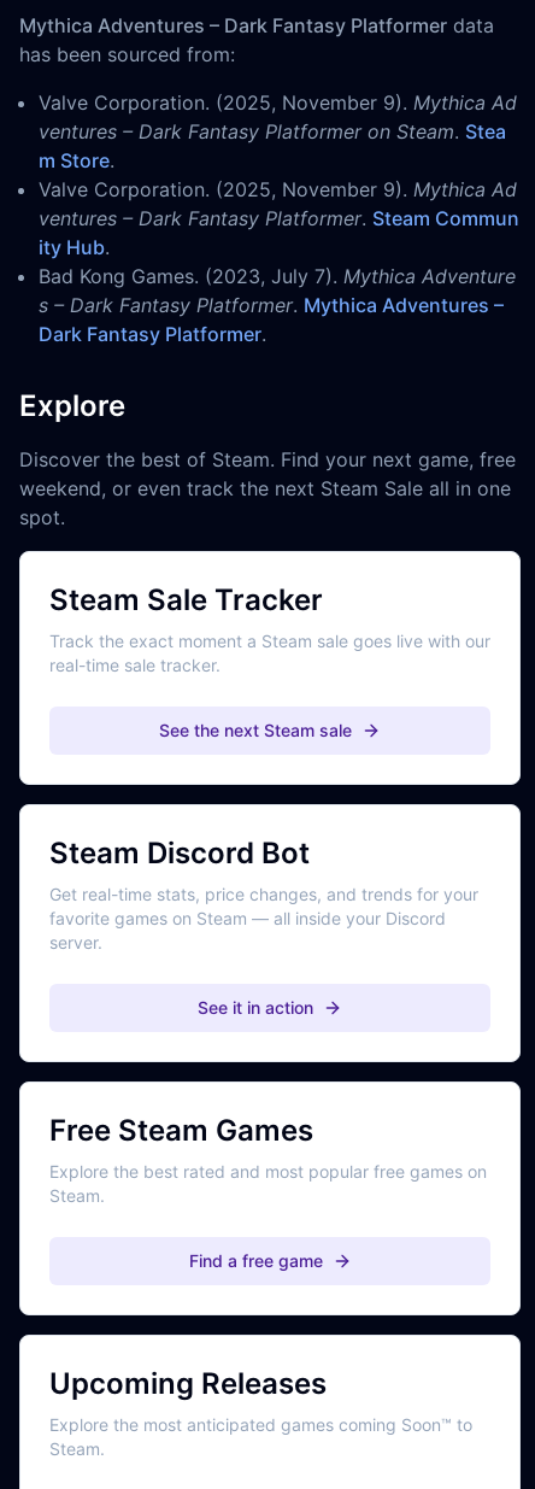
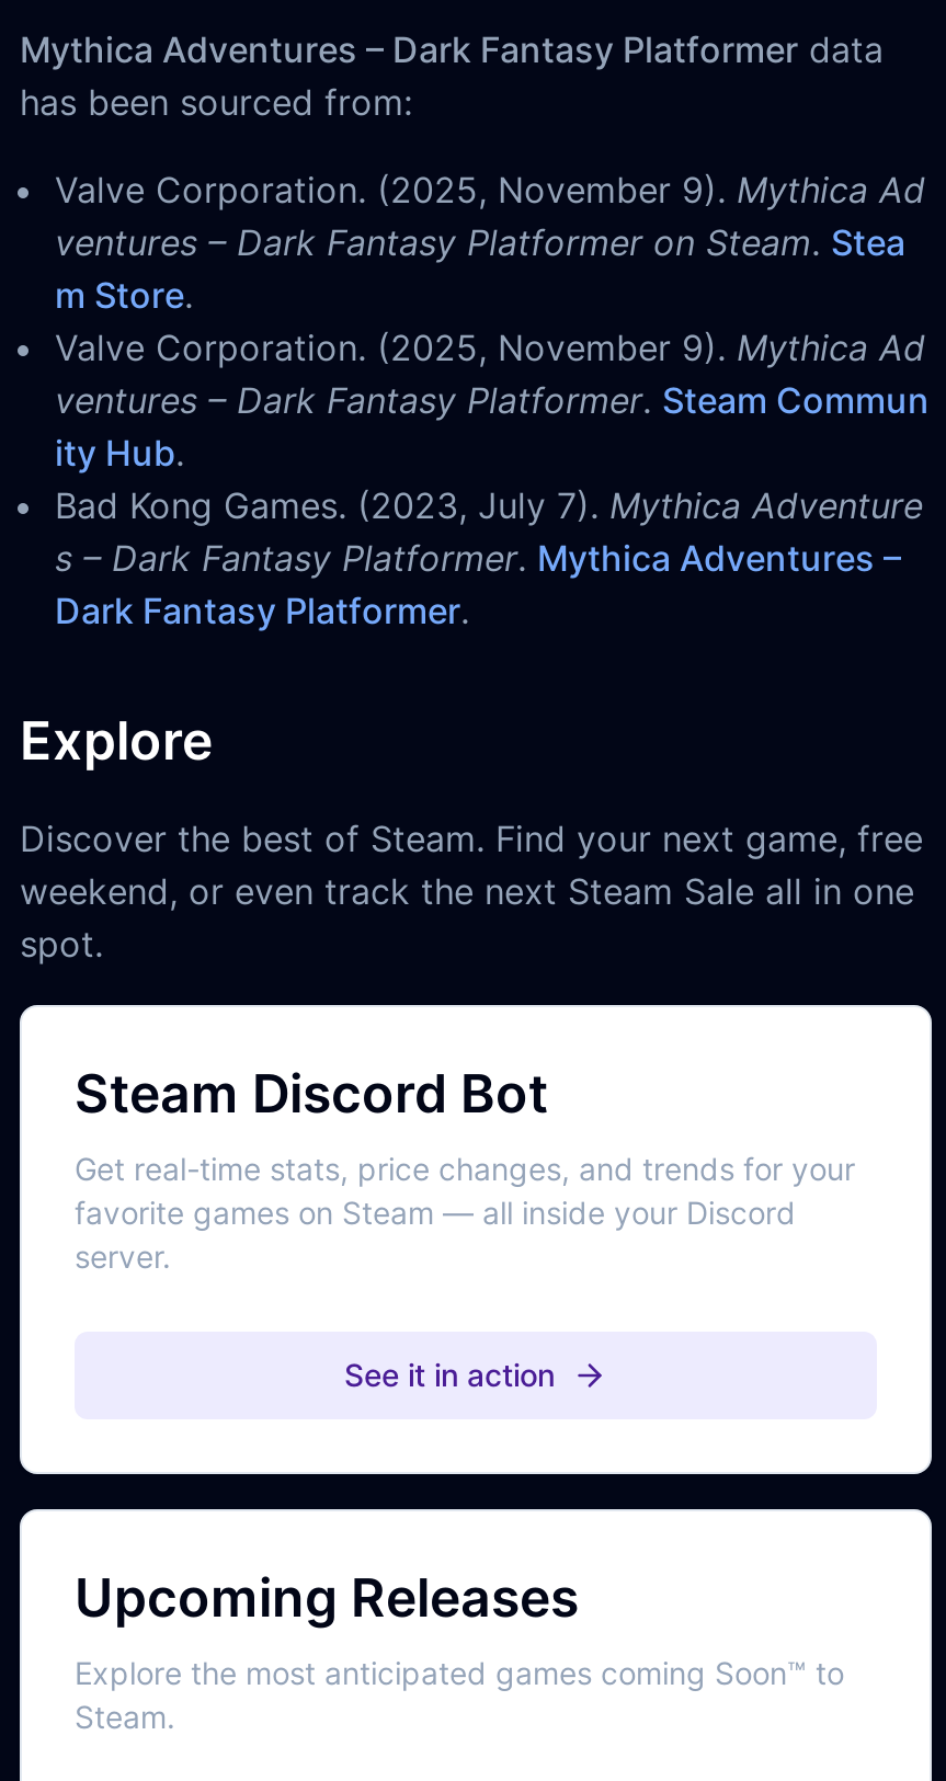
- Steam Sale Tracker
- Track the exact moment a Steam sale goes live with our
- real-time sale tracker.
- See the next Steam sale

- Free Steam Games
- Explore the best rated and most popular free games on
- Steam.
- Find a free game
